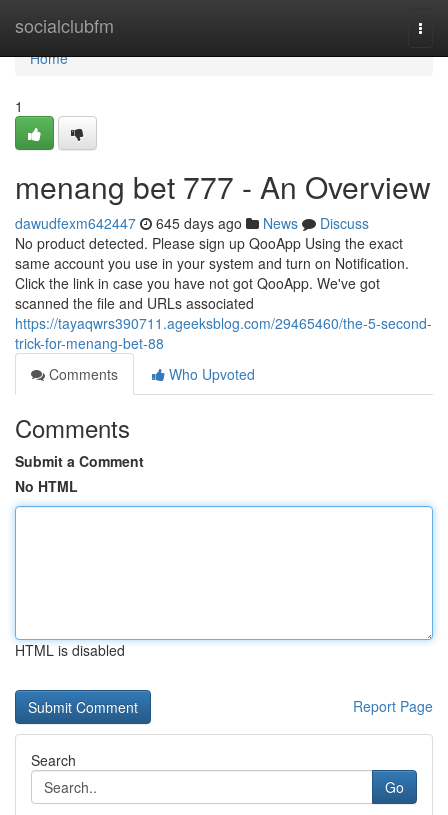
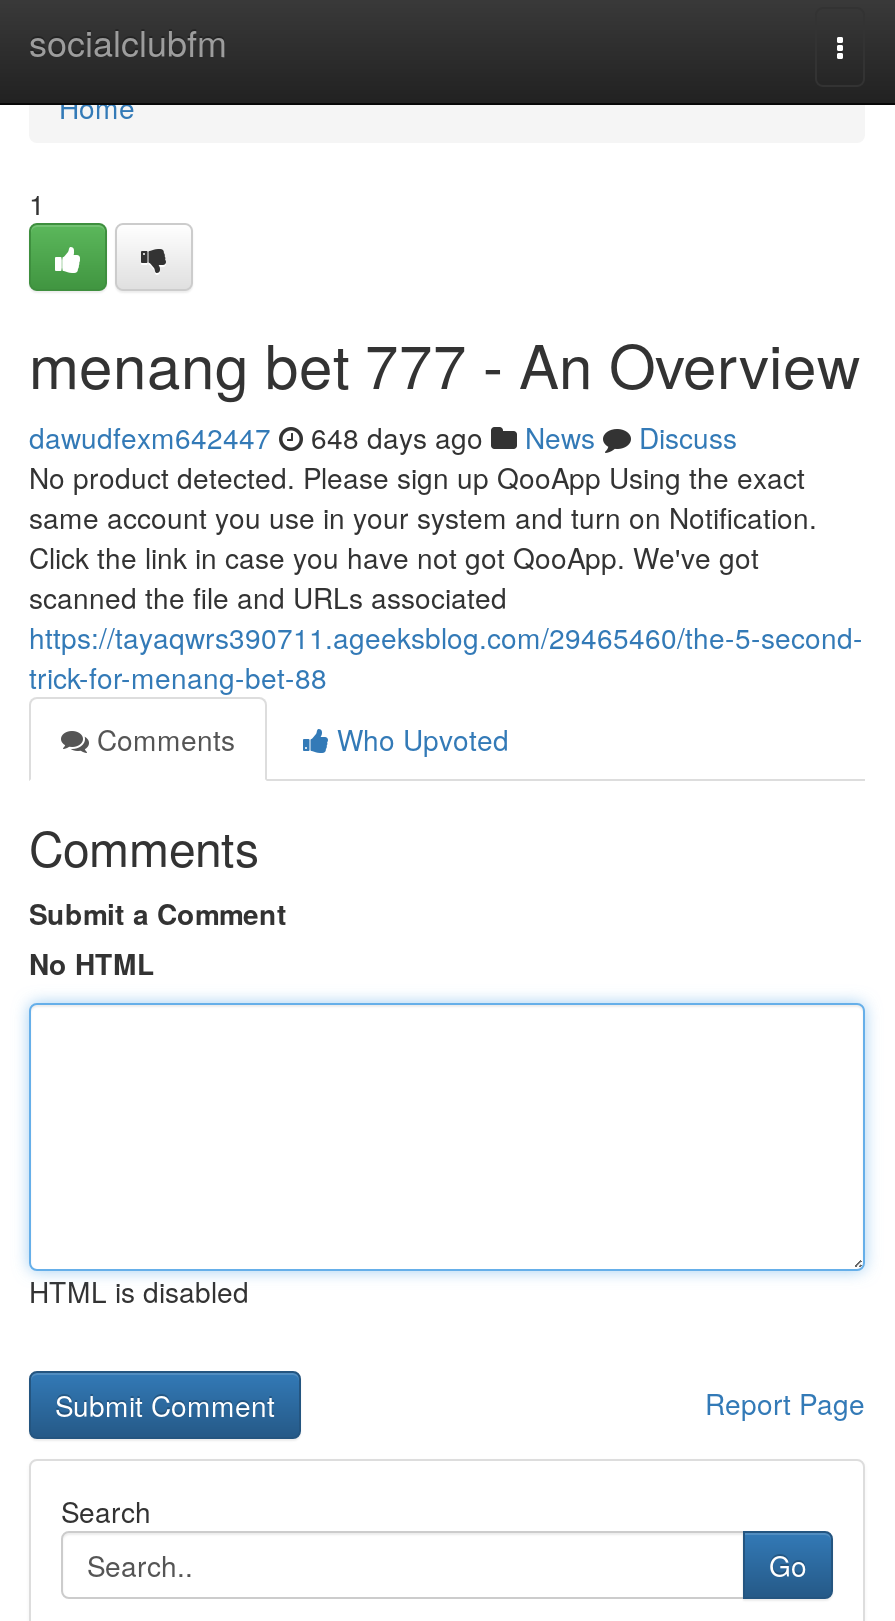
- dawudfexm642447 645 days ago News Discuss
+ dawudfexm642447 648 days ago News Discuss
